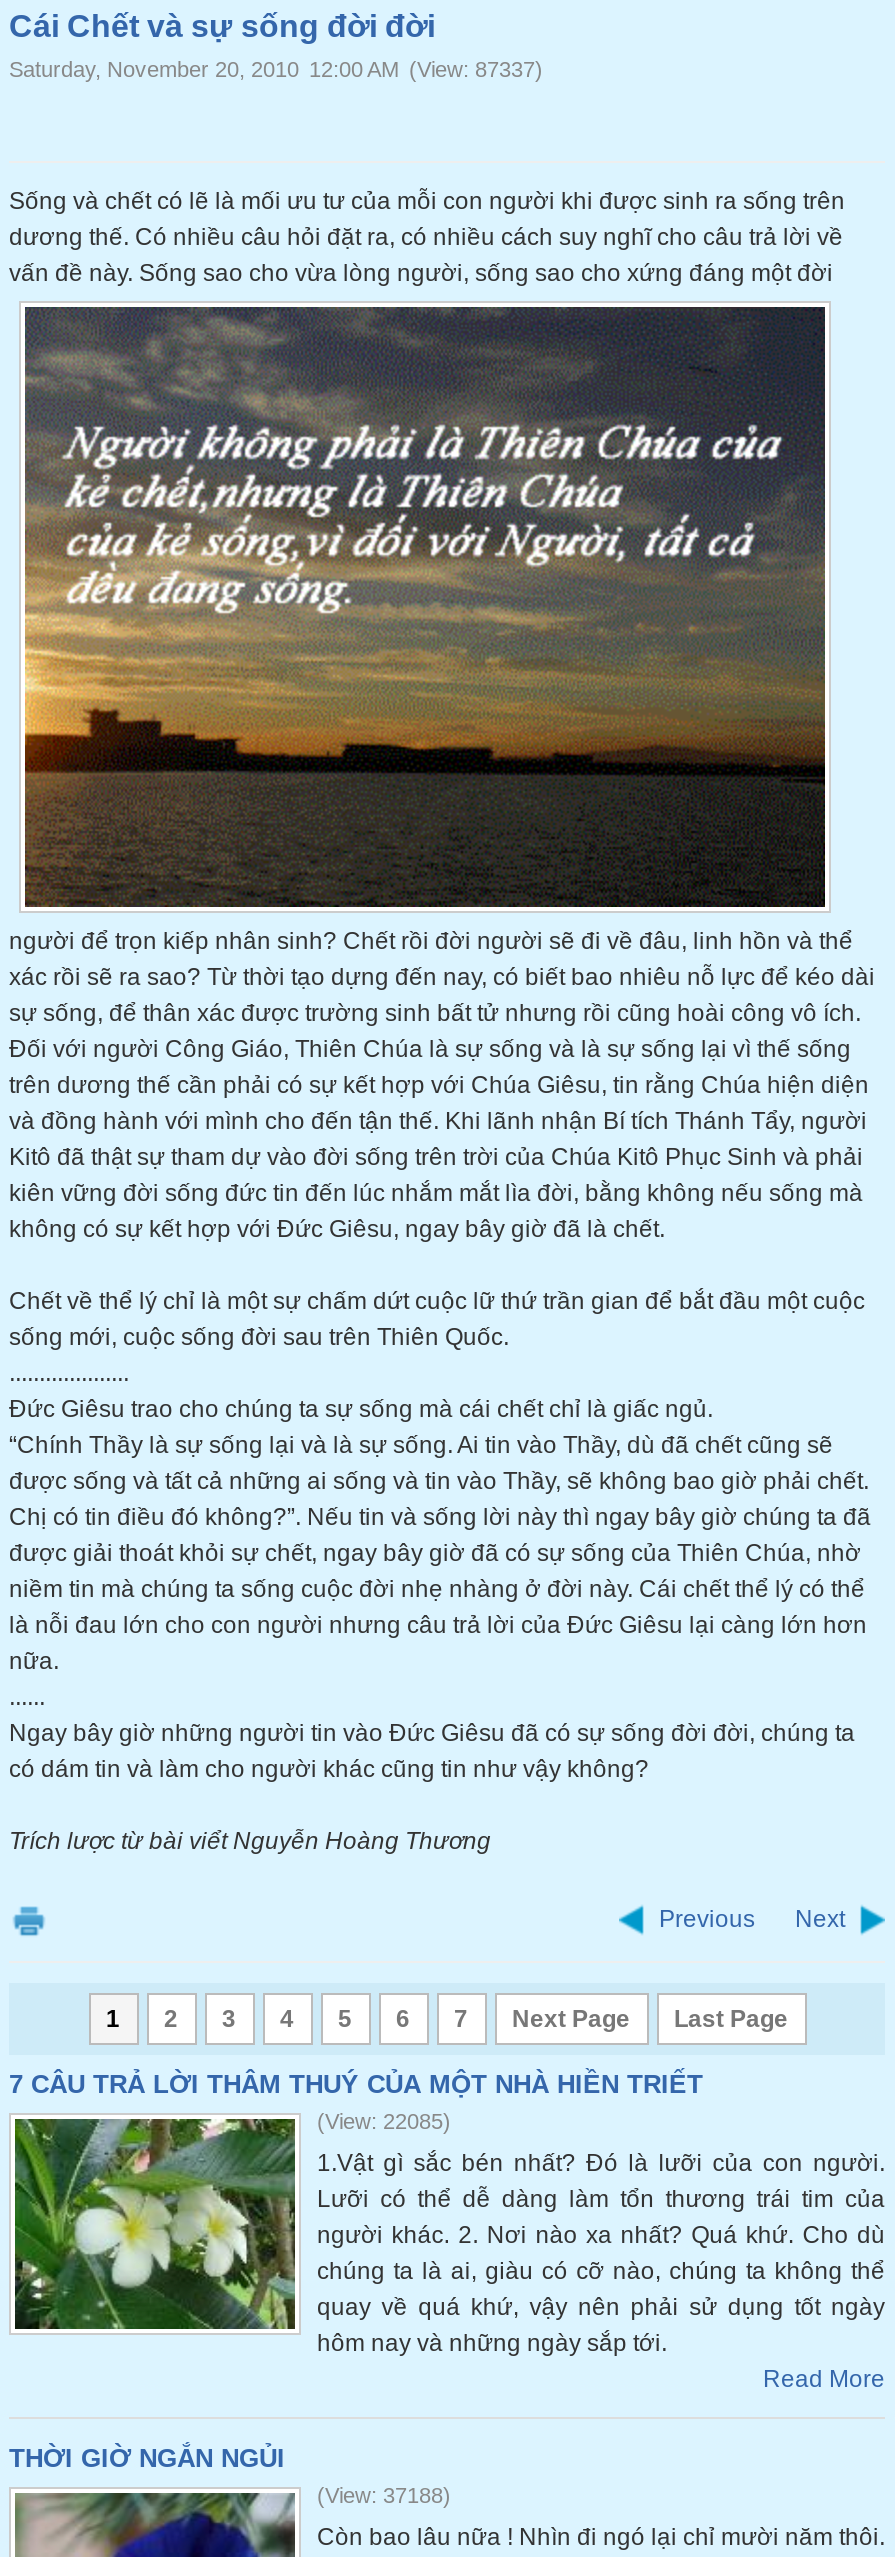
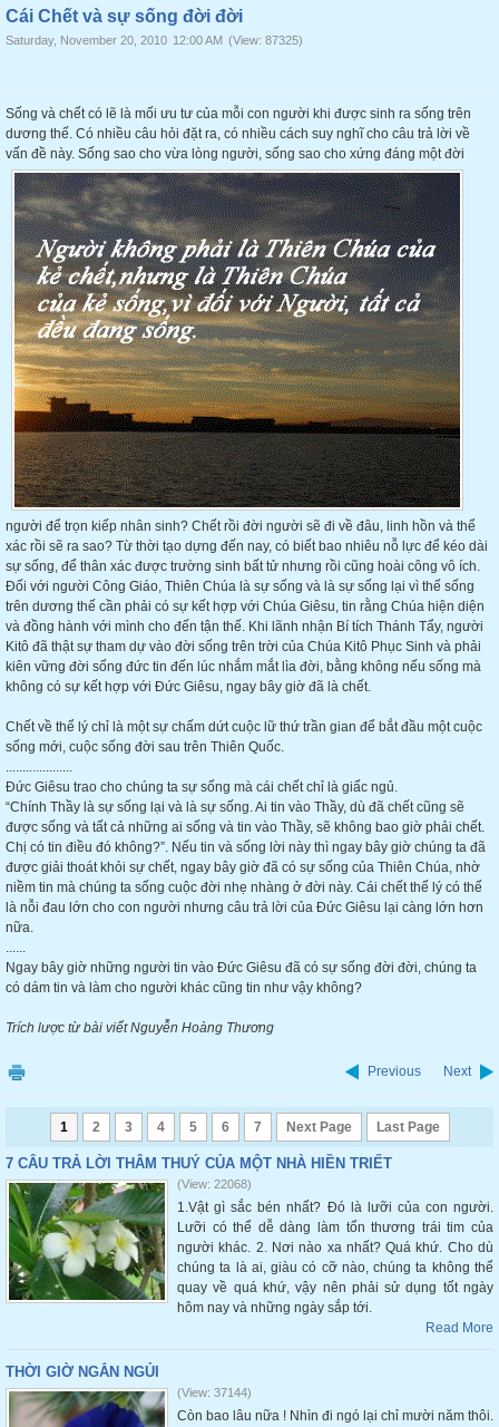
- Saturday, November 20, 2010 12:00 AM (View: 87337)
+ Saturday, November 20, 2010 12:00 AM (View: 87325)

- (View: 22085)
+ (View: 22068)

- (View: 37188)
+ (View: 37144)
